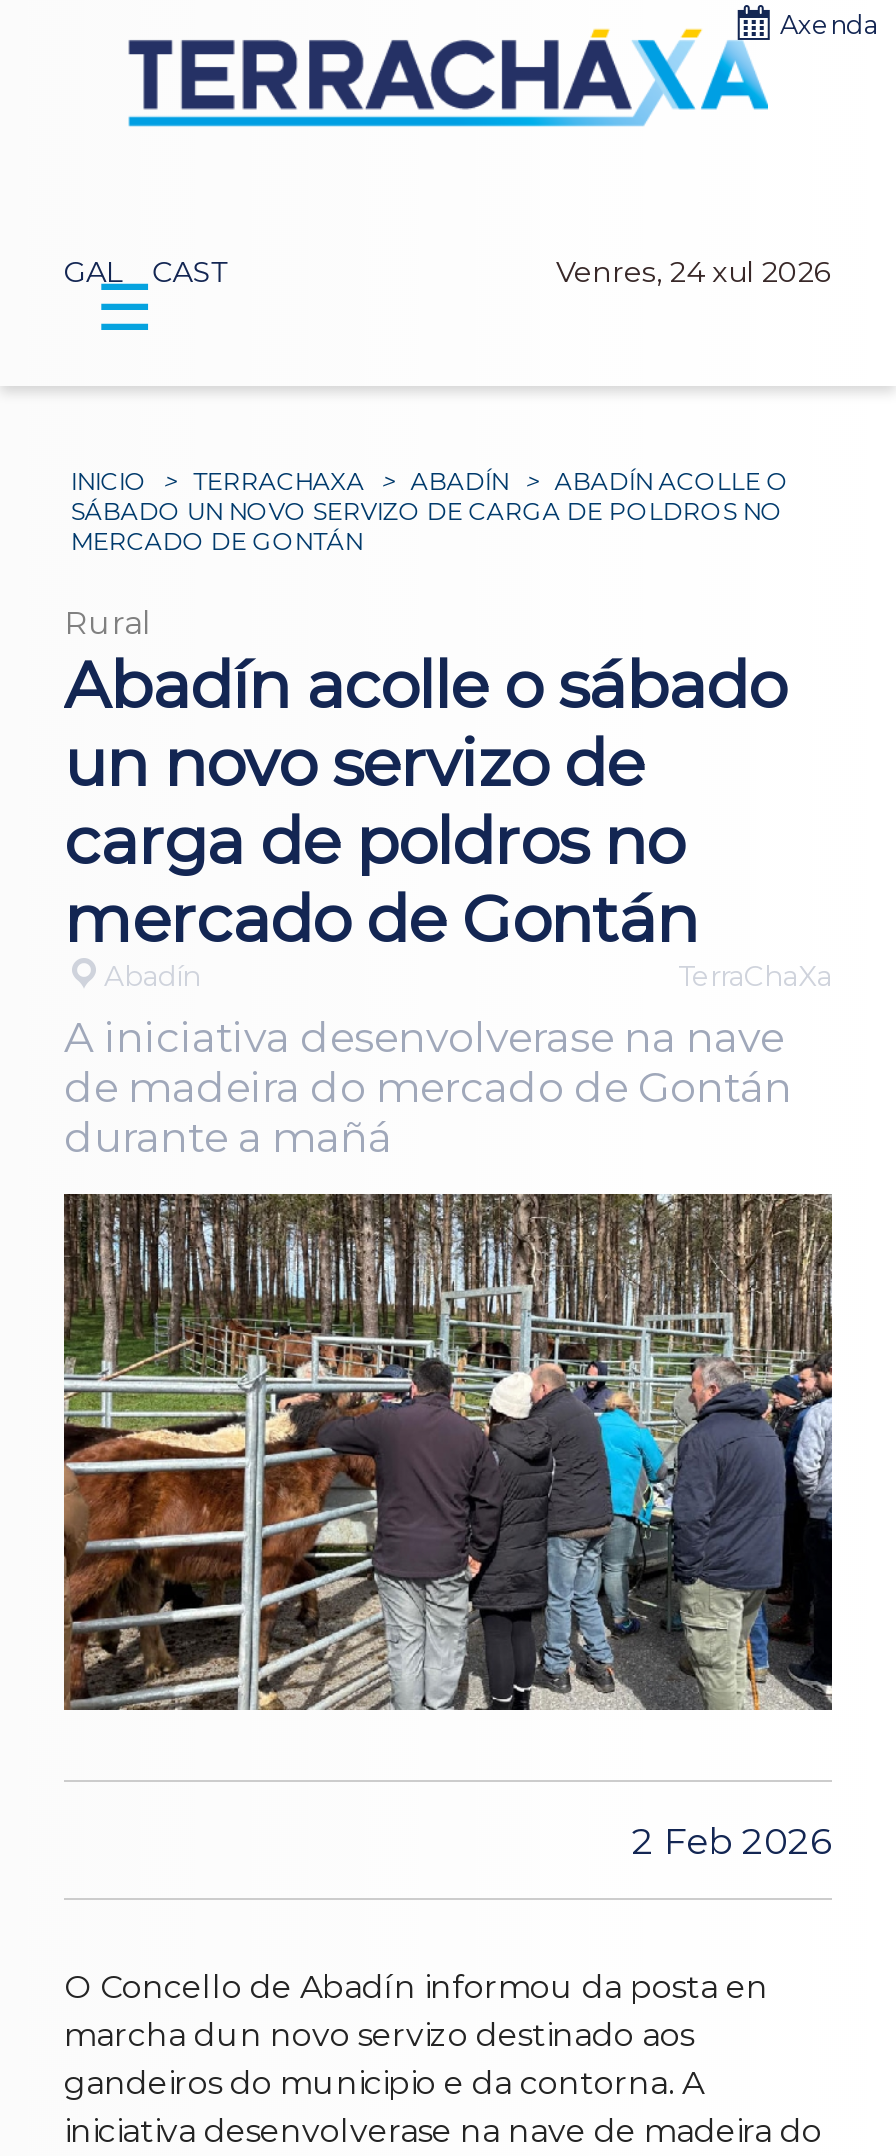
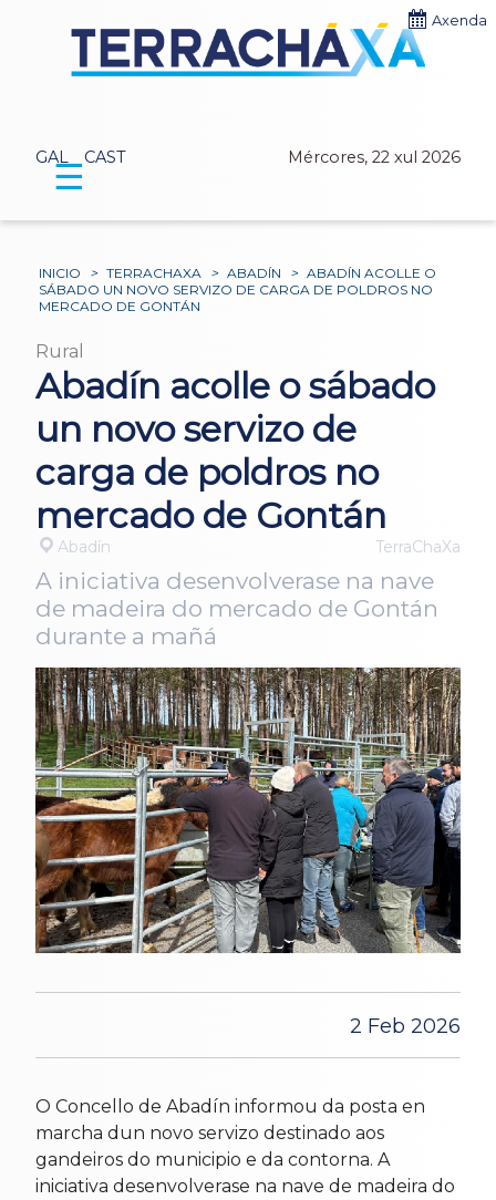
- Venres, 24 xul 2026
+ Mércores, 22 xul 2026
